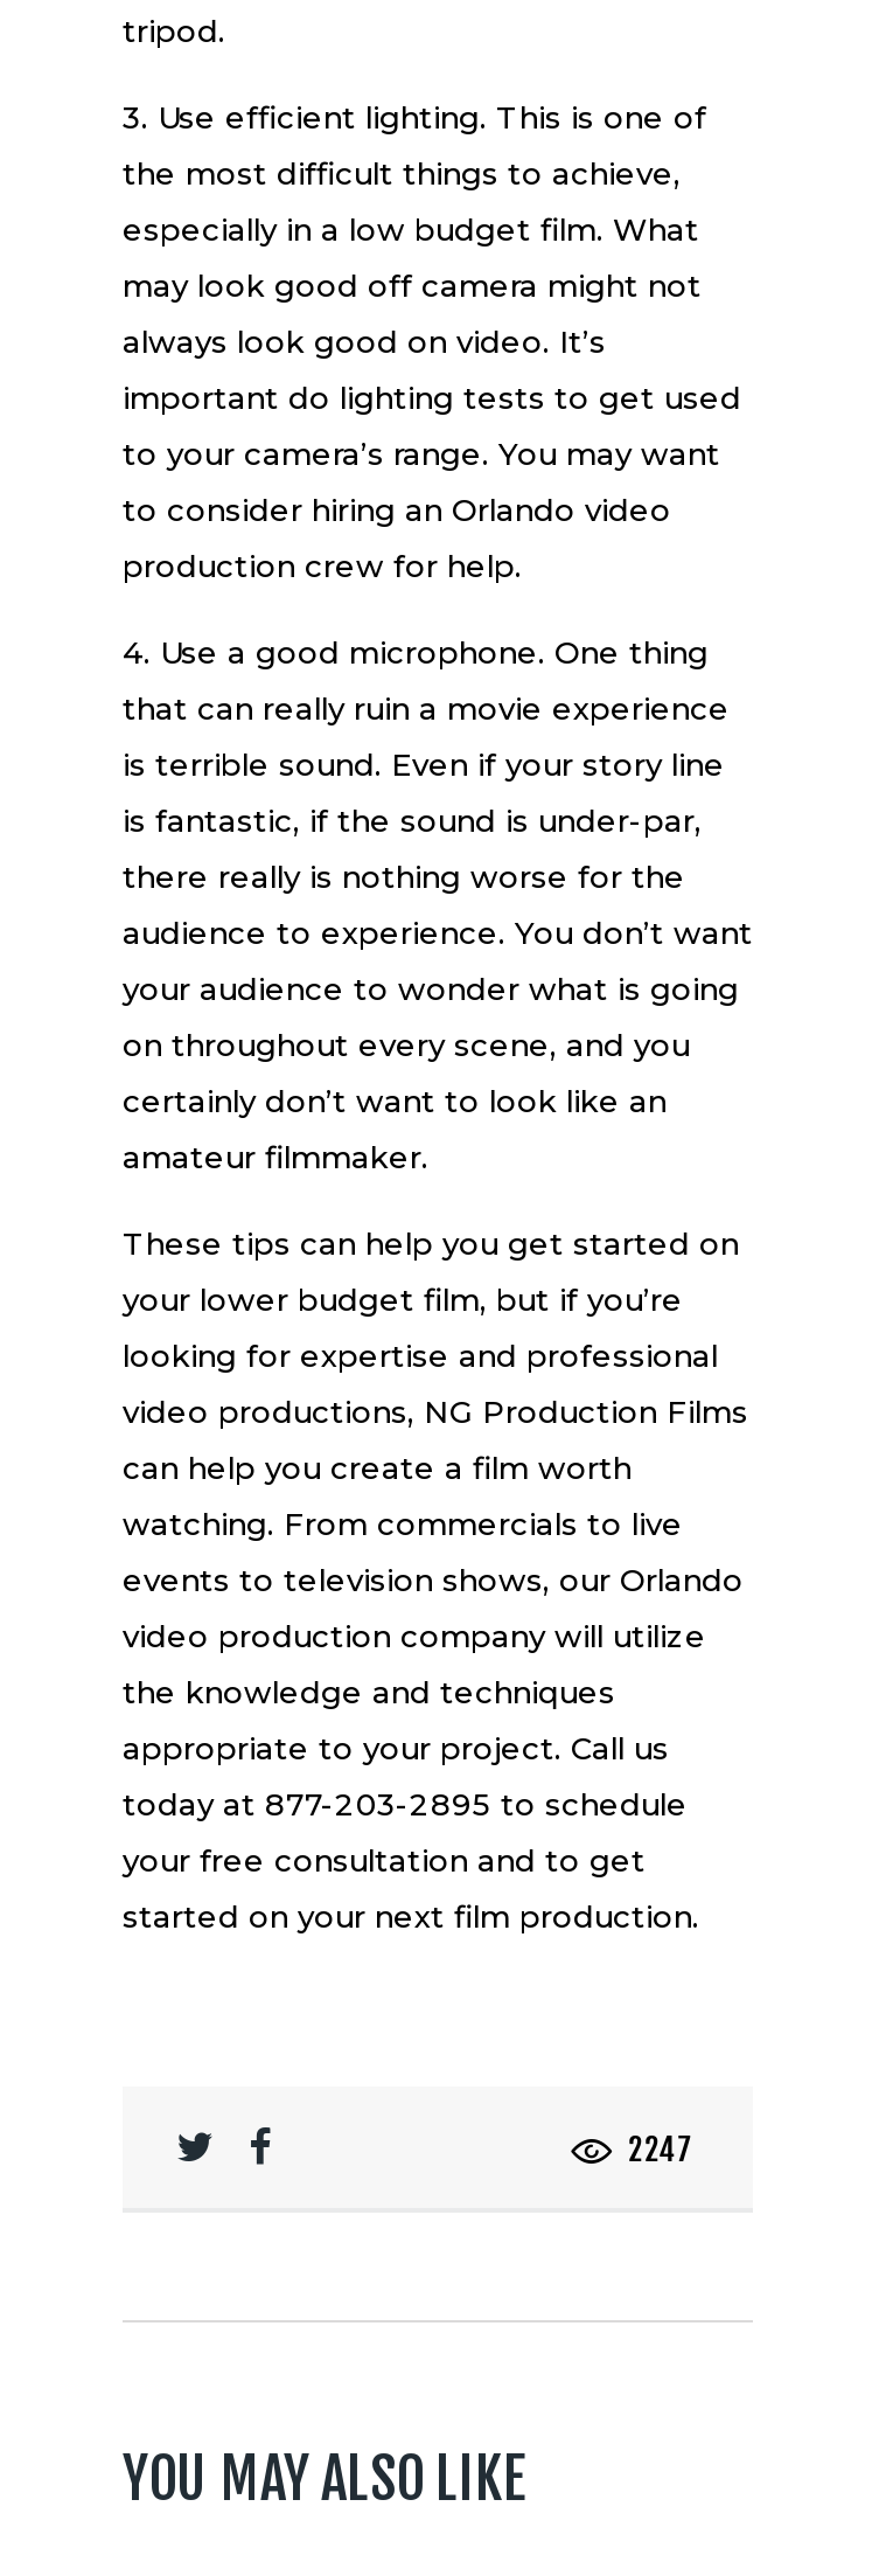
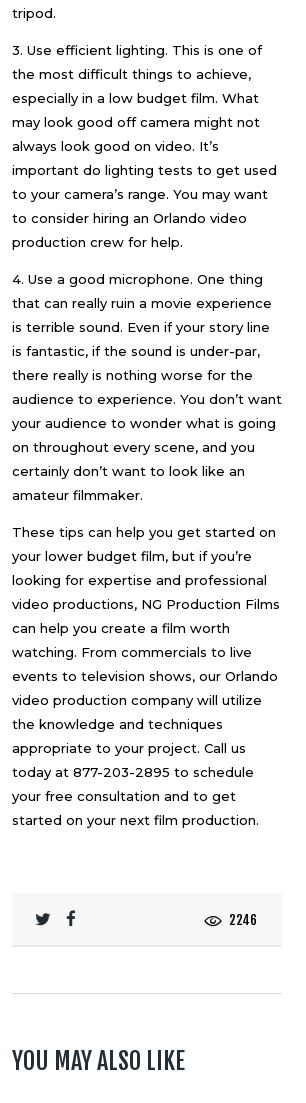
- 2247
+ 2246
